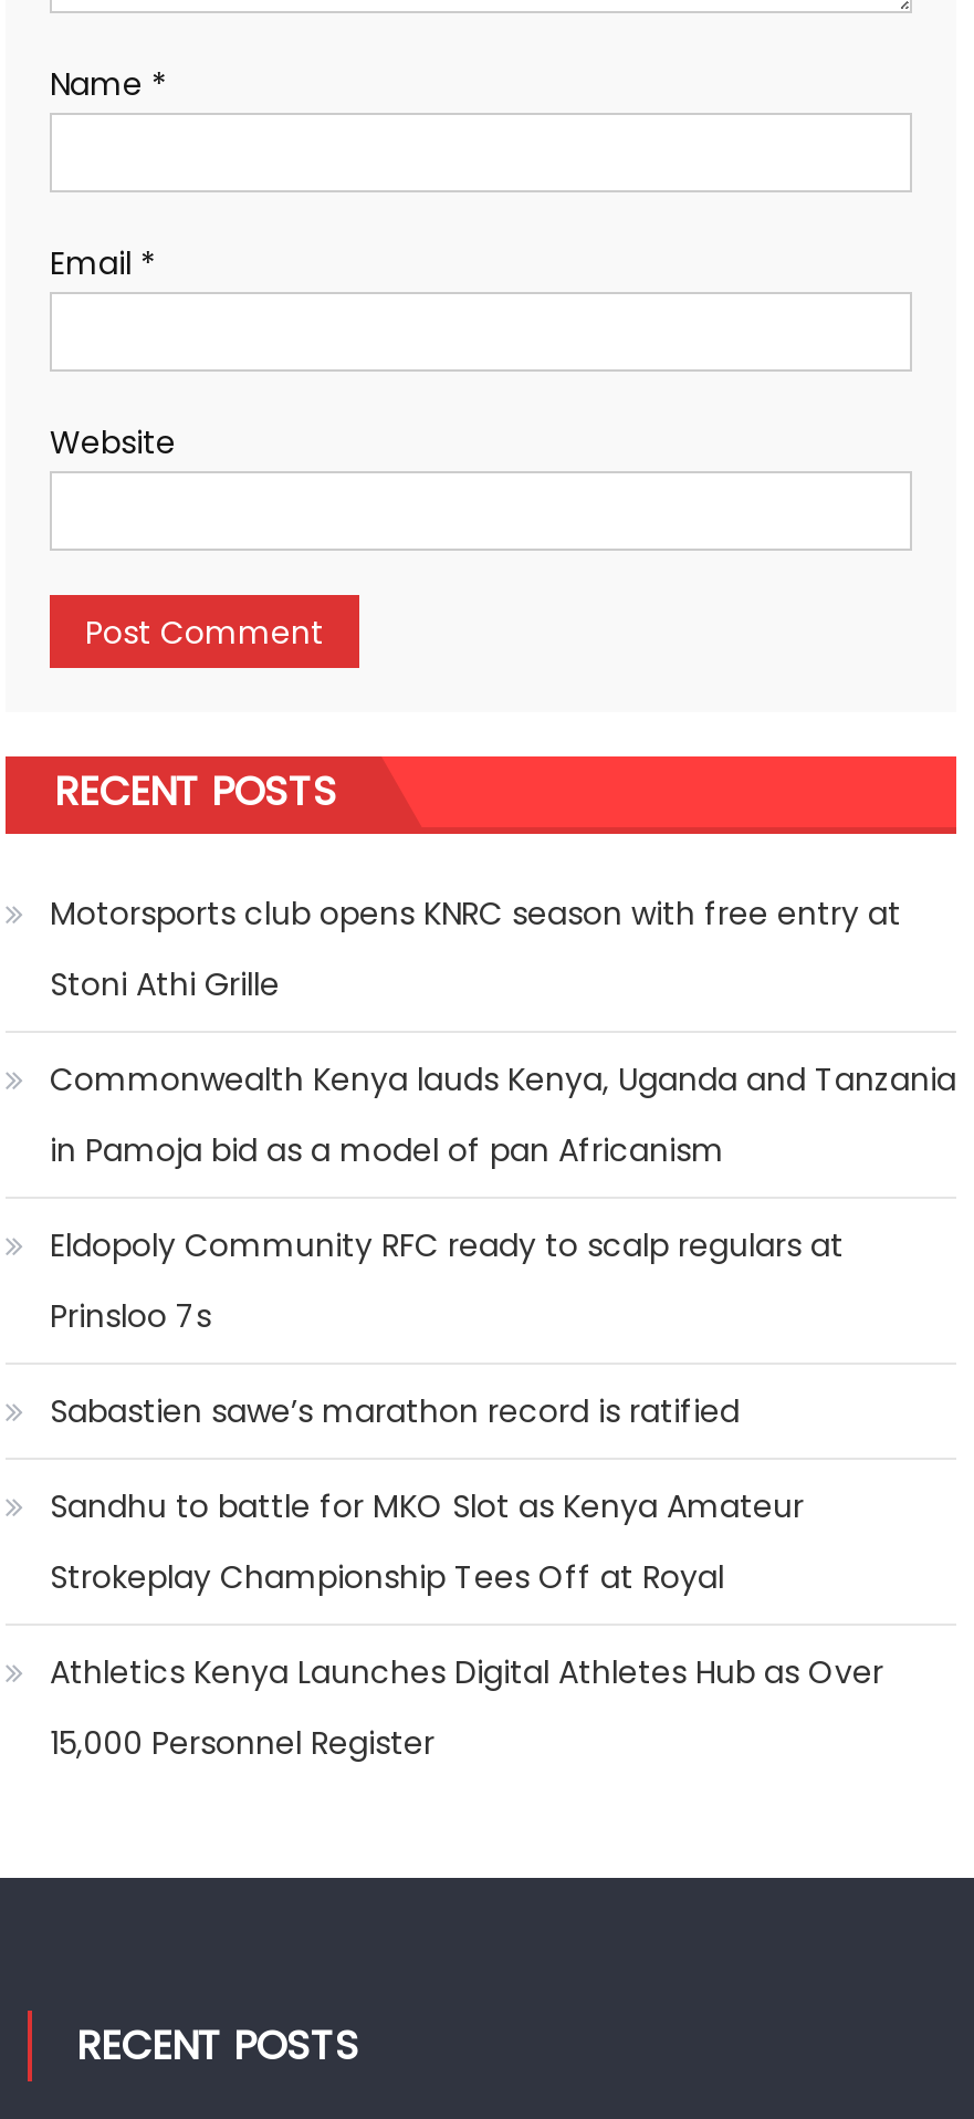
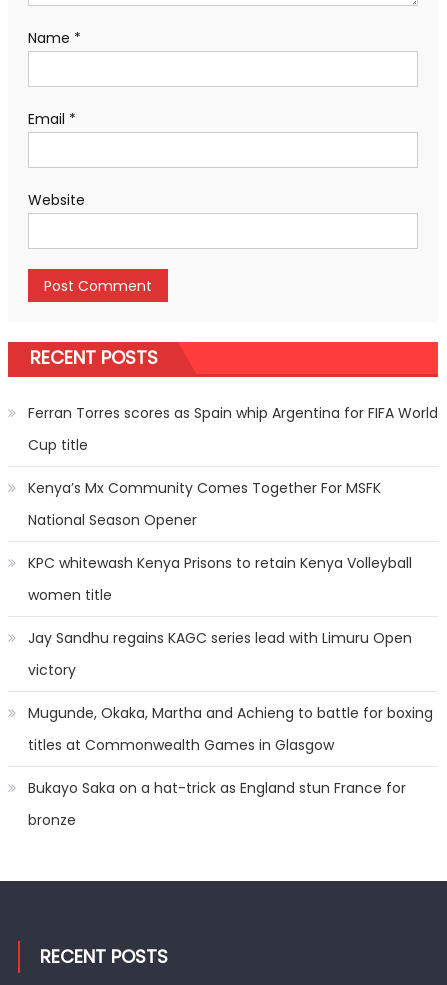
- Motorsports club opens KNRC season with free entry at
- Stoni Athi Grille
- Commonwealth Kenya lauds Kenya, Uganda and Tanzania
- in Pamoja bid as a model of pan Africanism
- Eldopoly Community RFC ready to scalp regulars at
- Prinsloo 7s
- Sabastien sawe’s marathon record is ratified
- Sandhu to battle for MKO Slot as Kenya Amateur
- Strokeplay Championship Tees Off at Royal
- Athletics Kenya Launches Digital Athletes Hub as Over
- 15,000 Personnel Register
+ Ferran Torres scores as Spain whip Argentina for FIFA World
+ Cup title
+ Kenya’s Mx Community Comes Together For MSFK
+ National Season Opener
+ KPC whitewash Kenya Prisons to retain Kenya Volleyball
+ women title
+ Jay Sandhu regains KAGC series lead with Limuru Open
+ victory
+ Mugunde, Okaka, Martha and Achieng to battle for boxing
+ titles at Commonwealth Games in Glasgow
+ Bukayo Saka on a hat-trick as England stun France for
+ bronze
